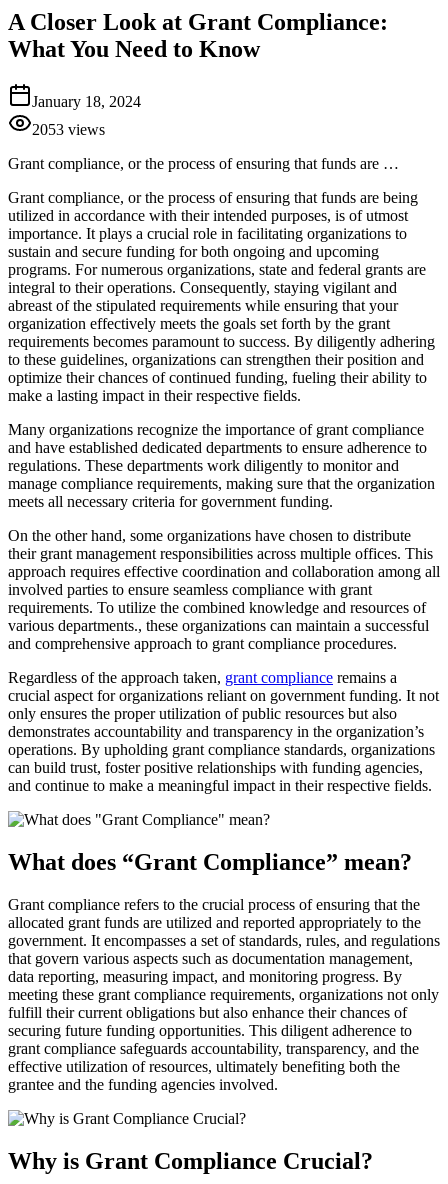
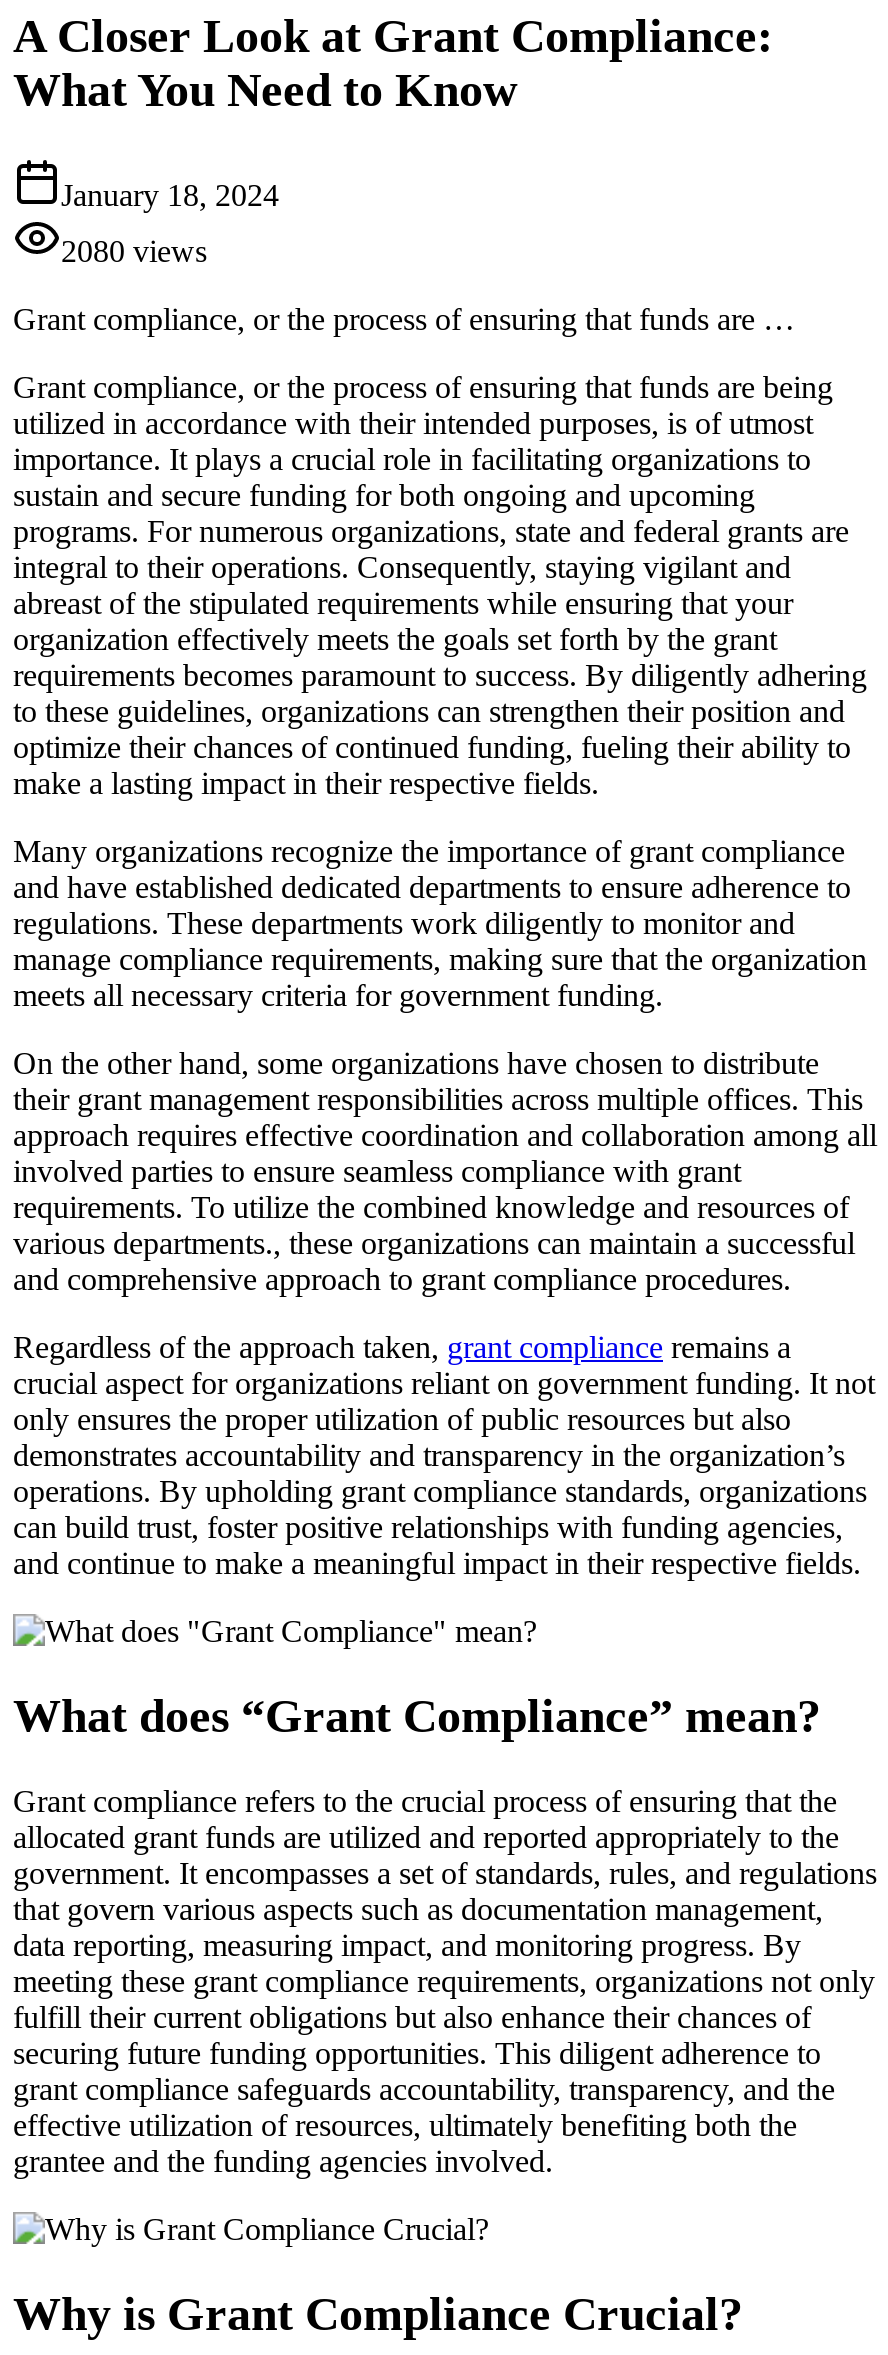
- 2053 views
+ 2080 views
